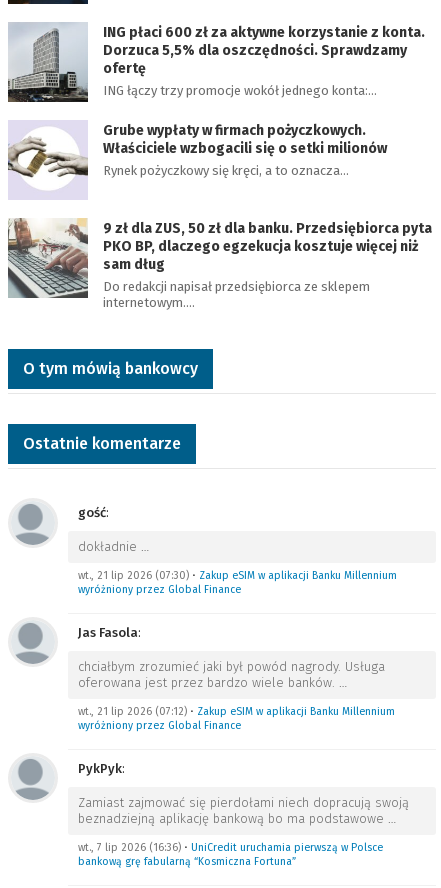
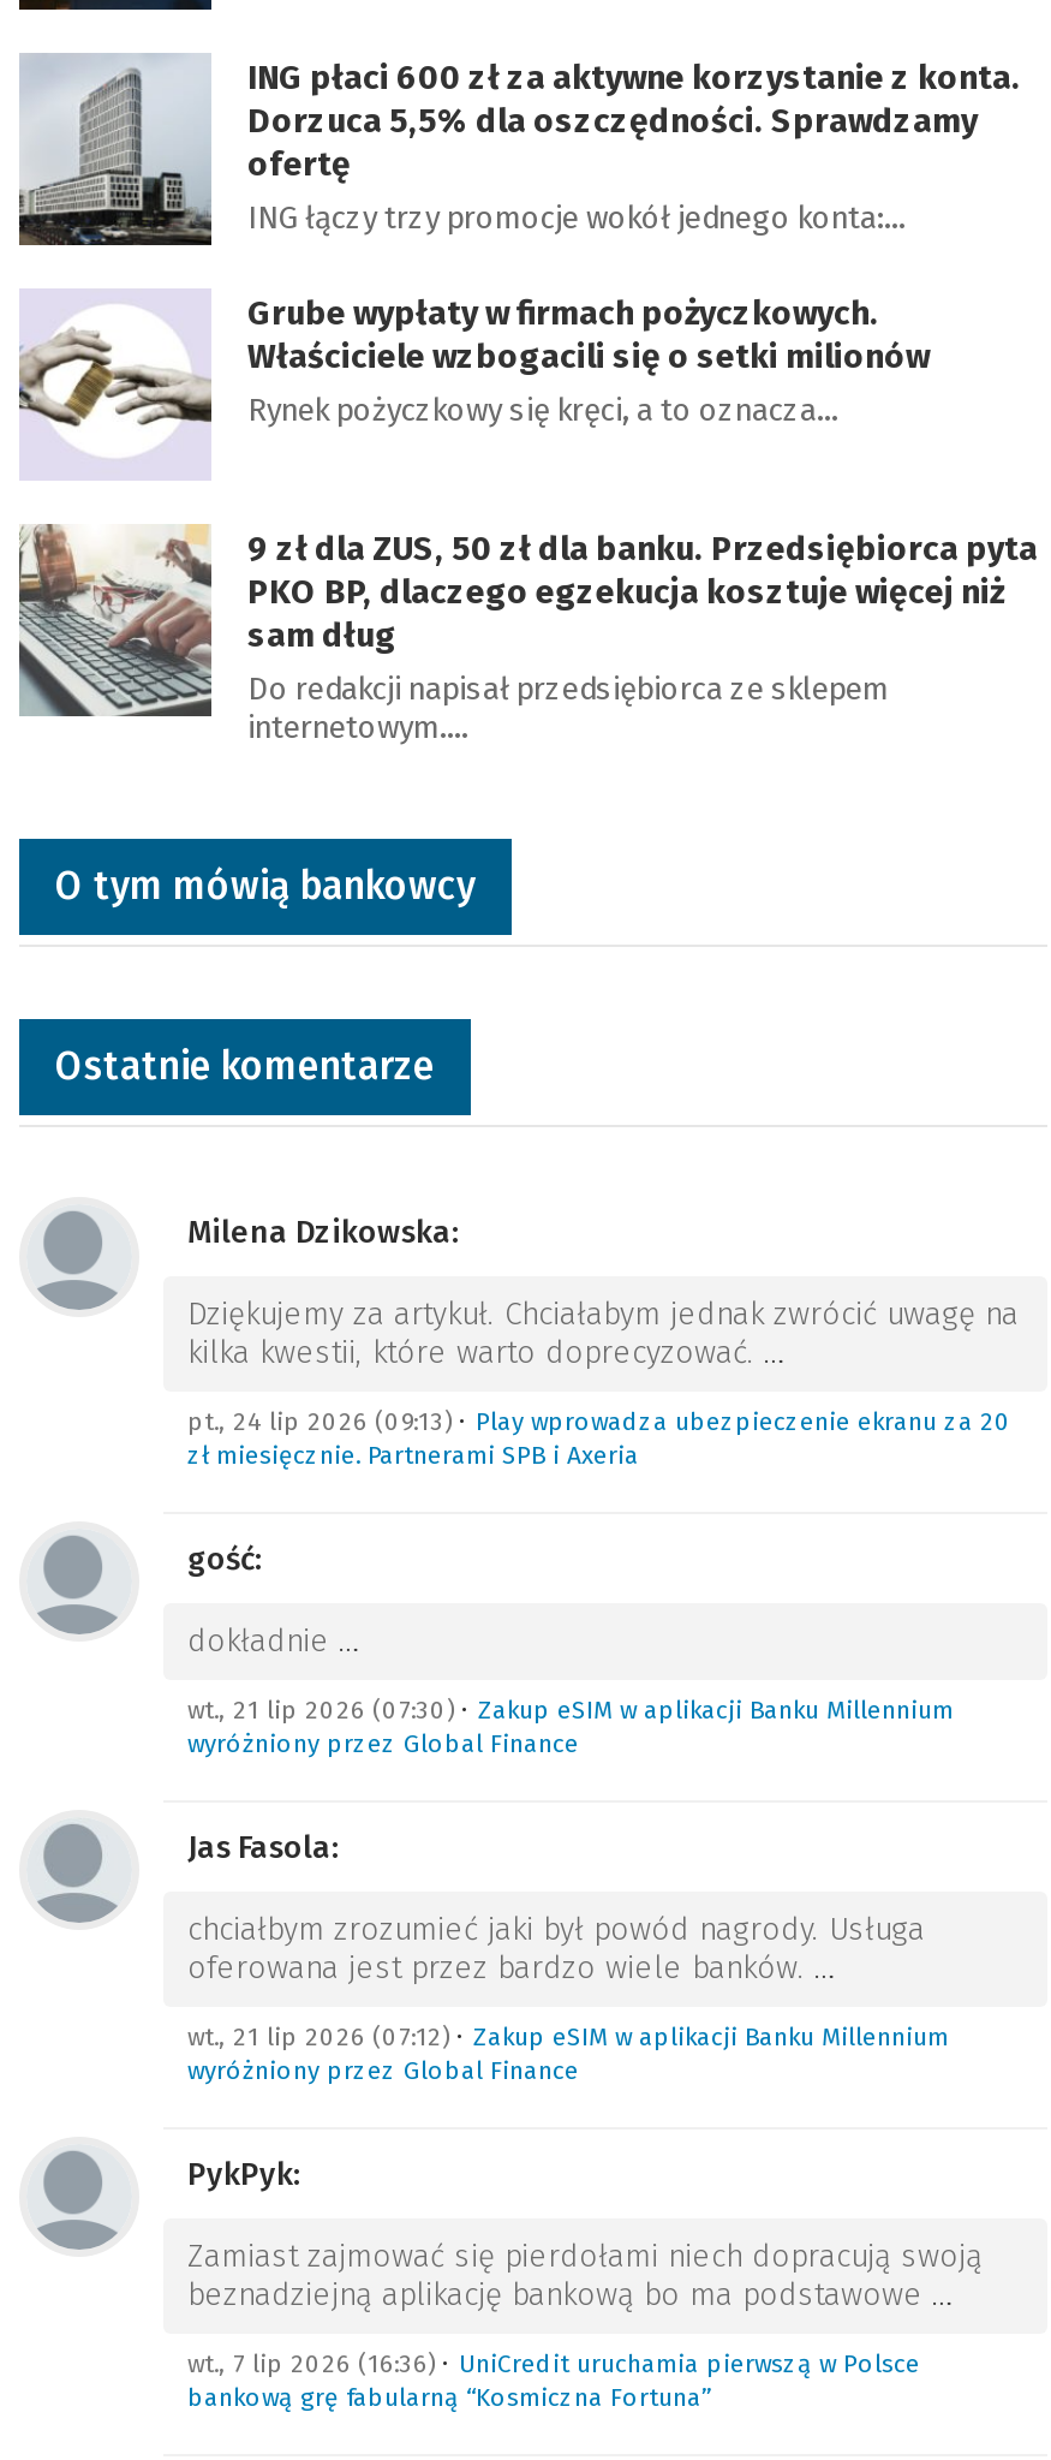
+ Milena Dzikowska:
+ Dziękujemy za artykuł. Chciałabym jednak zwrócić uwagę na
+ kilka kwestii, które warto doprecyzować. …
+ pt., 24 lip 2026 (09:13) • Play wprowadza ubezpieczenie ekranu za 20
+ zł miesięcznie. Partnerami SPB i Axeria
